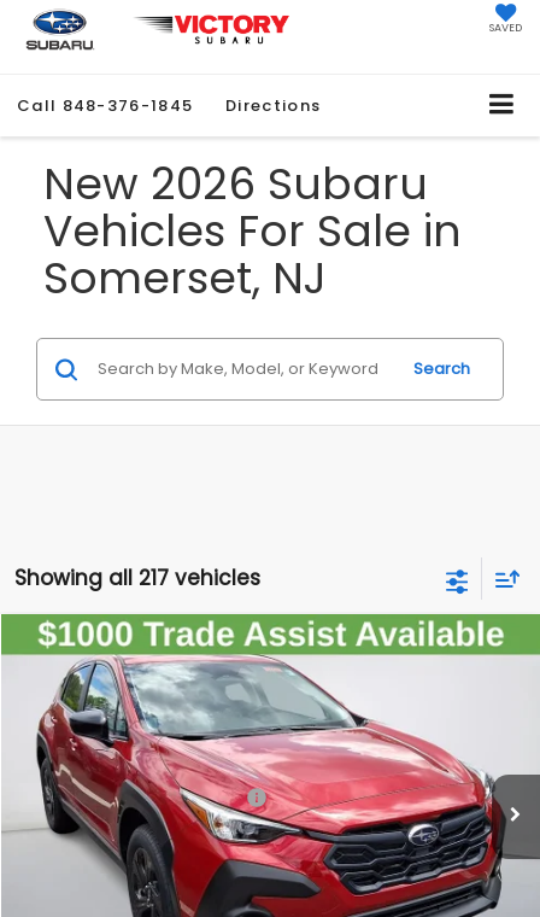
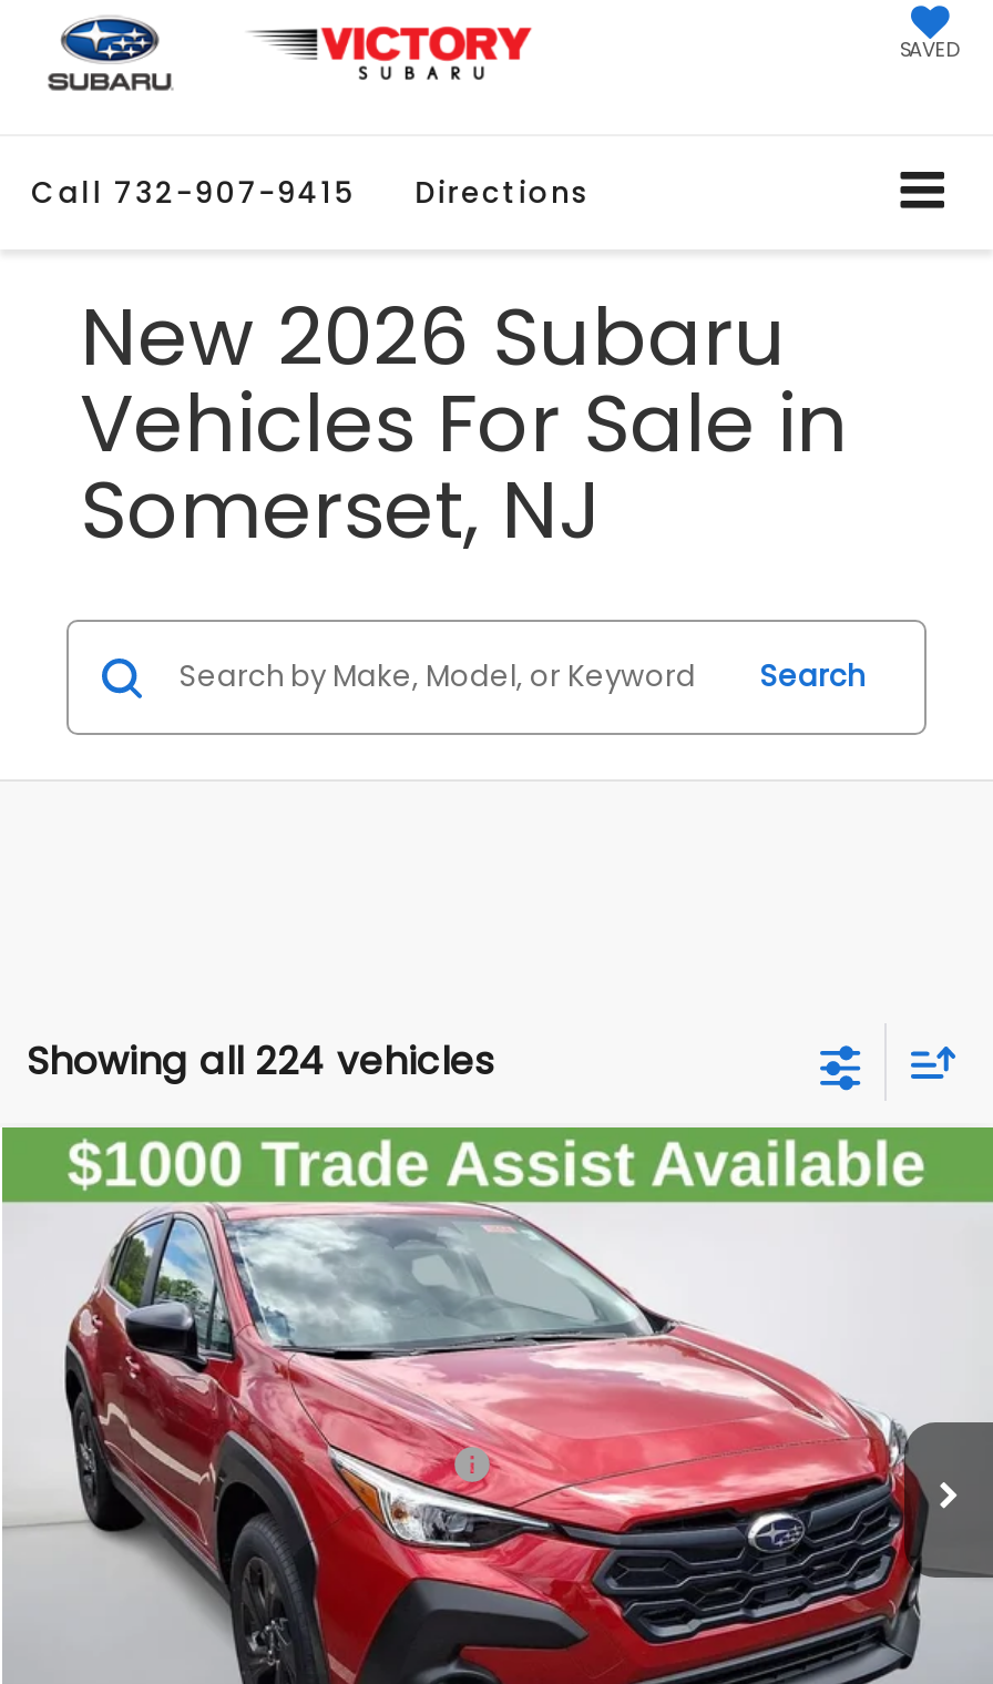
- Call 848-376-1845 Directions
+ Call 732-907-9415 Directions

- Showing all 217 vehicles
+ Showing all 224 vehicles
